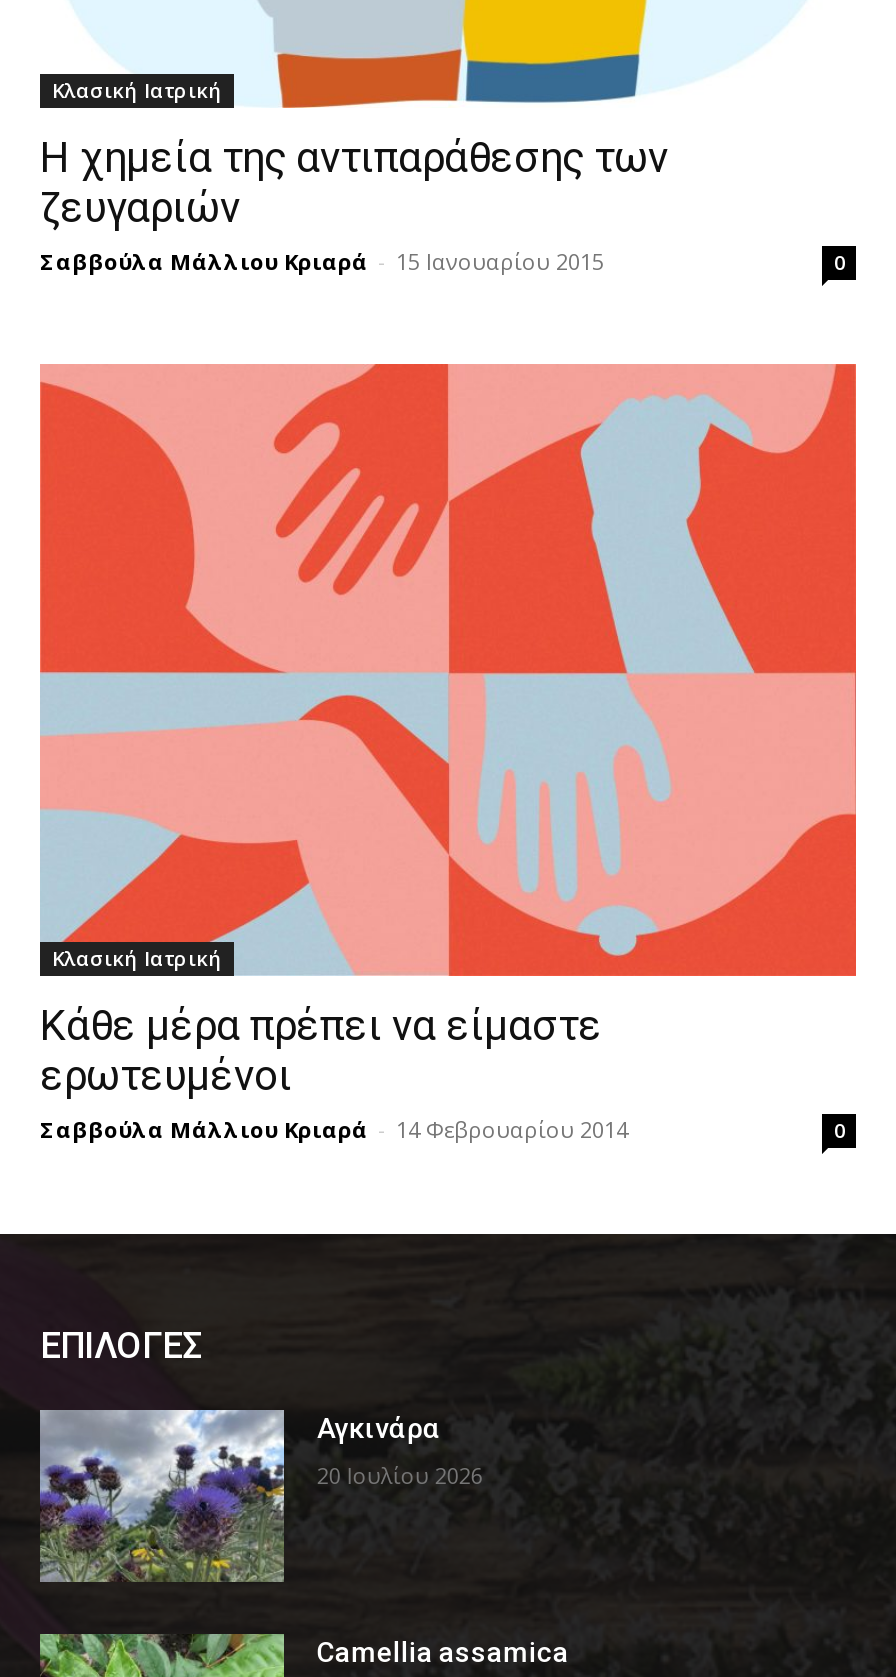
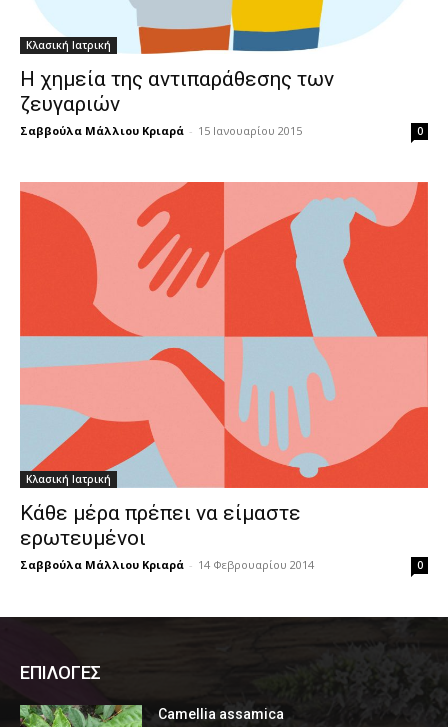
- [image]
- Αγκινάρα
- 20 Ιουλίου 2026
